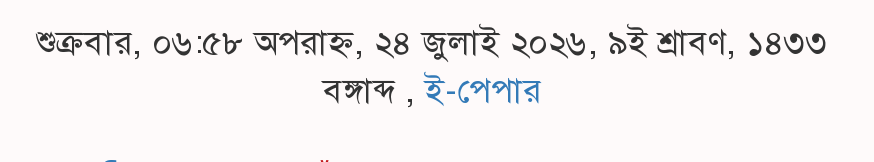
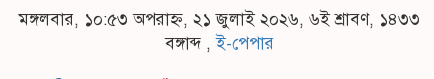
- শুক্রবার, ০৬:৫৮ অপরাহ্ন, ২৪ জুলাই ২০২৬, ৯ই শ্রাবণ, ১৪৩৩
+ মঙ্গলবার, ১০:৫৩ অপরাহ্ন, ২১ জুলাই ২০২৬, ৬ই শ্রাবণ, ১৪৩৩
